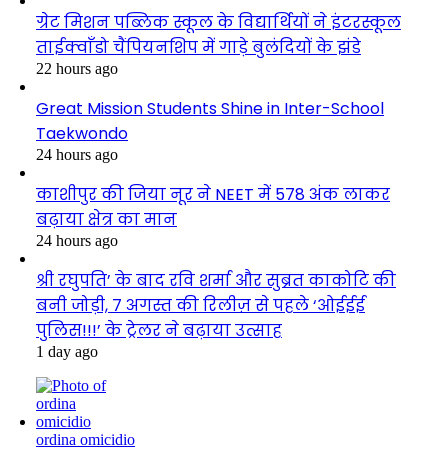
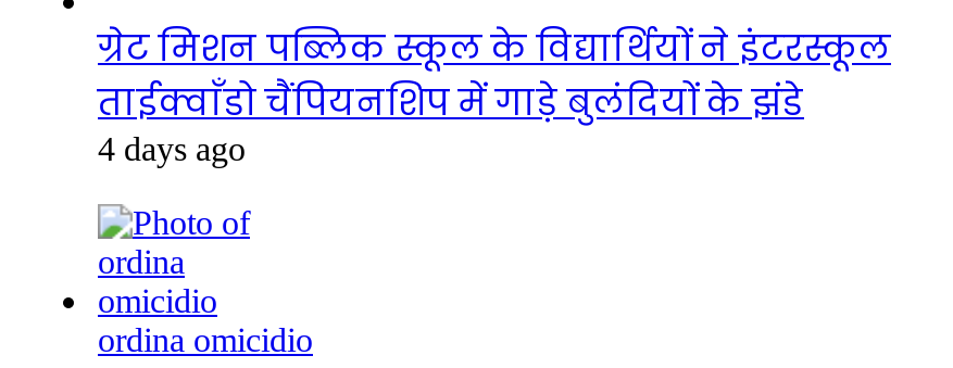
- 22 hours ago
- Great Mission Students Shine in Inter-School
- Taekwondo
- 24 hours ago
- काशीपुर की जिया नूर ने NEET में 578 अंक लाकर
- बढ़ाया क्षेत्र का मान
- 24 hours ago
- श्री रघुपति’ के बाद रवि शर्मा और सुब्रत काकोटि की
- बनी जोड़ी, 7 अगस्त की रिलीज़ से पहले ‘ओईईई
- पुलिस!!!’ के ट्रेलर ने बढ़ाया उत्साह
- 1 day ago
+ 4 days ago
